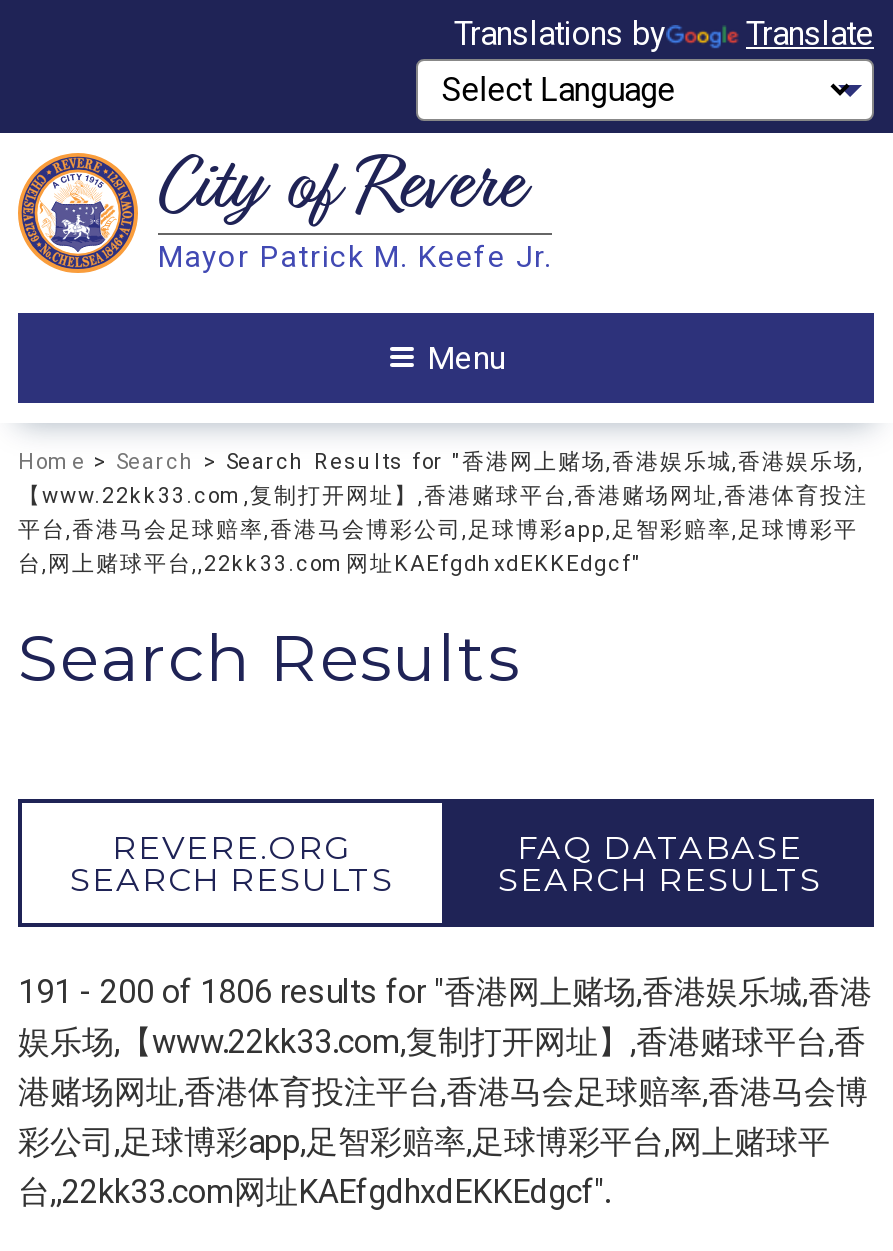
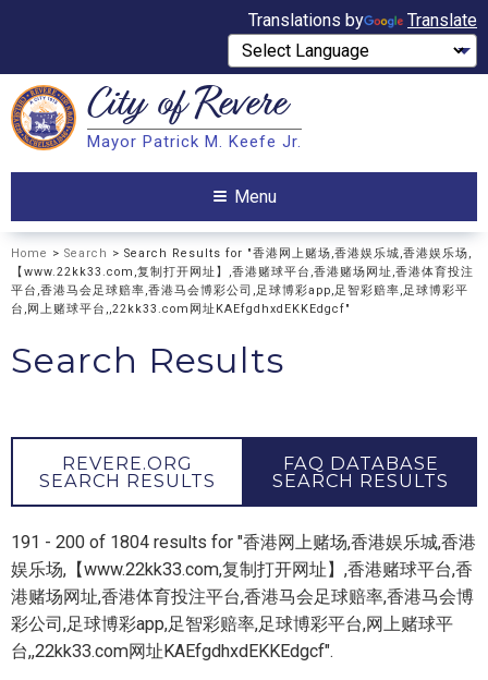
- 191 - 200 of 1806 results for "香港网上赌场,香港娱乐城,香港
+ 191 - 200 of 1804 results for "香港网上赌场,香港娱乐城,香港
